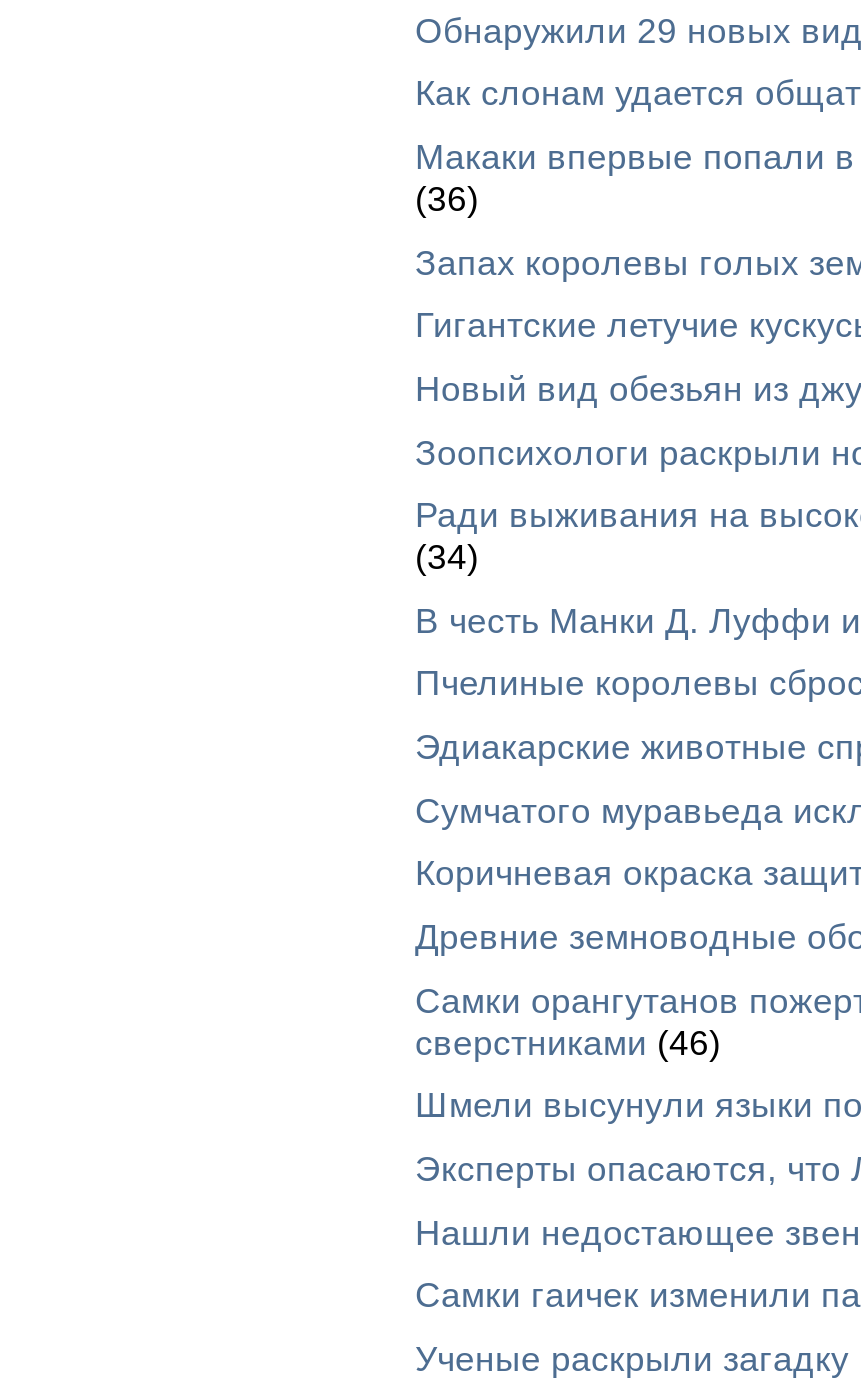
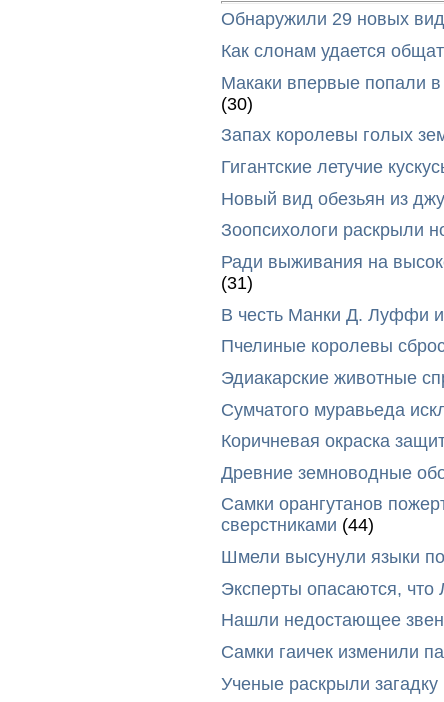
- (36)
+ (30)

- (34)
+ (31)

- сверстниками (46)
+ сверстниками (44)
